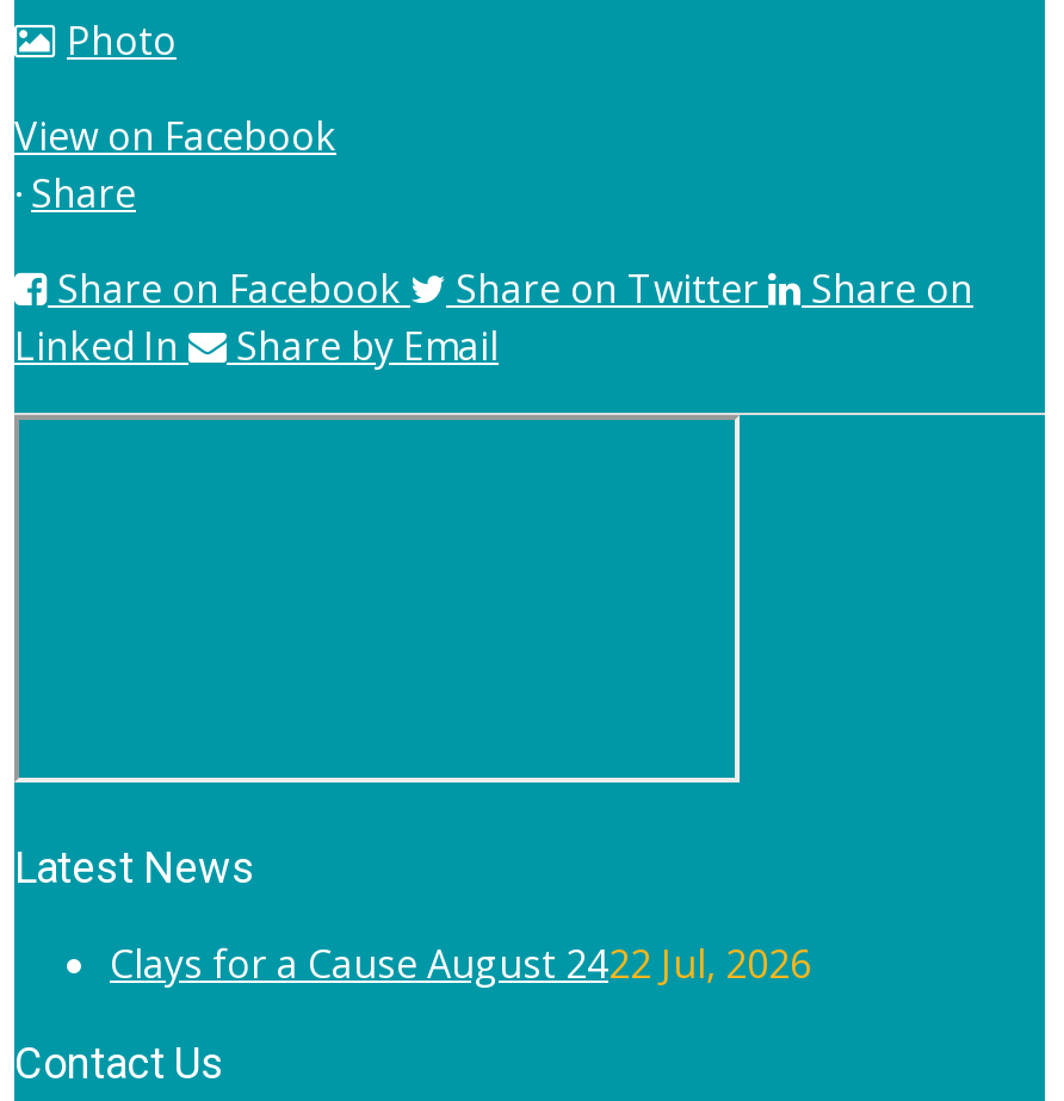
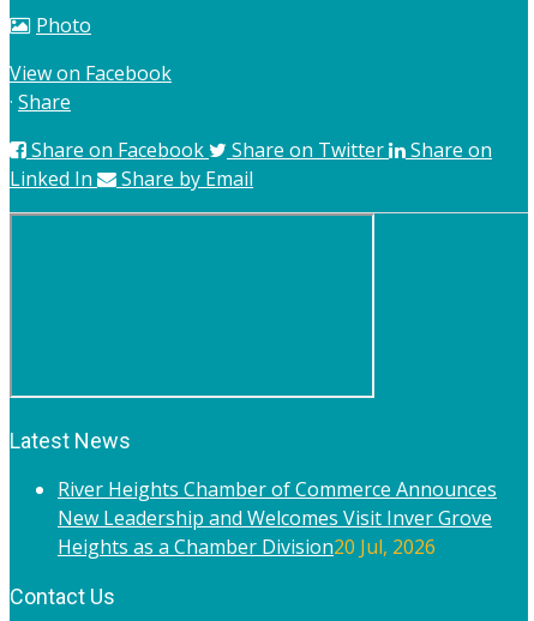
- Clays for a Cause August 2422 Jul, 2026
+ River Heights Chamber of Commerce Announces
+ New Leadership and Welcomes Visit Inver Grove
+ Heights as a Chamber Division20 Jul, 2026
